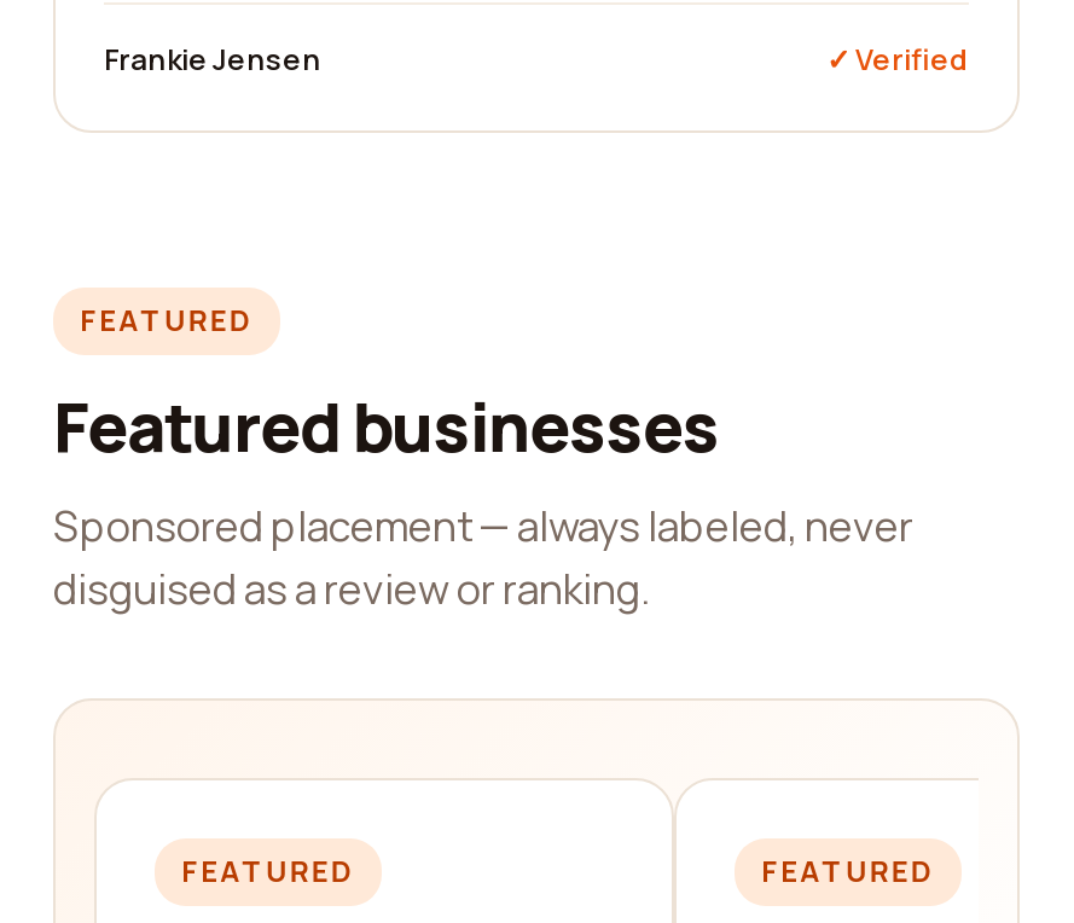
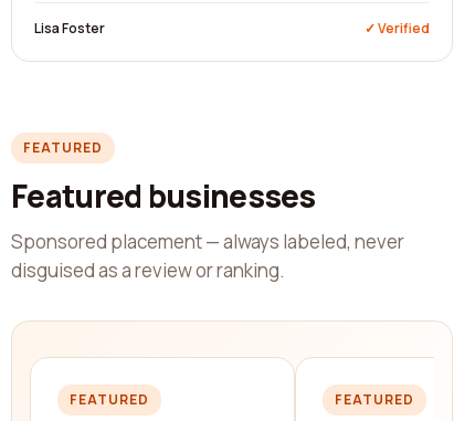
- Frankie Jensen
+ Lisa Foster
